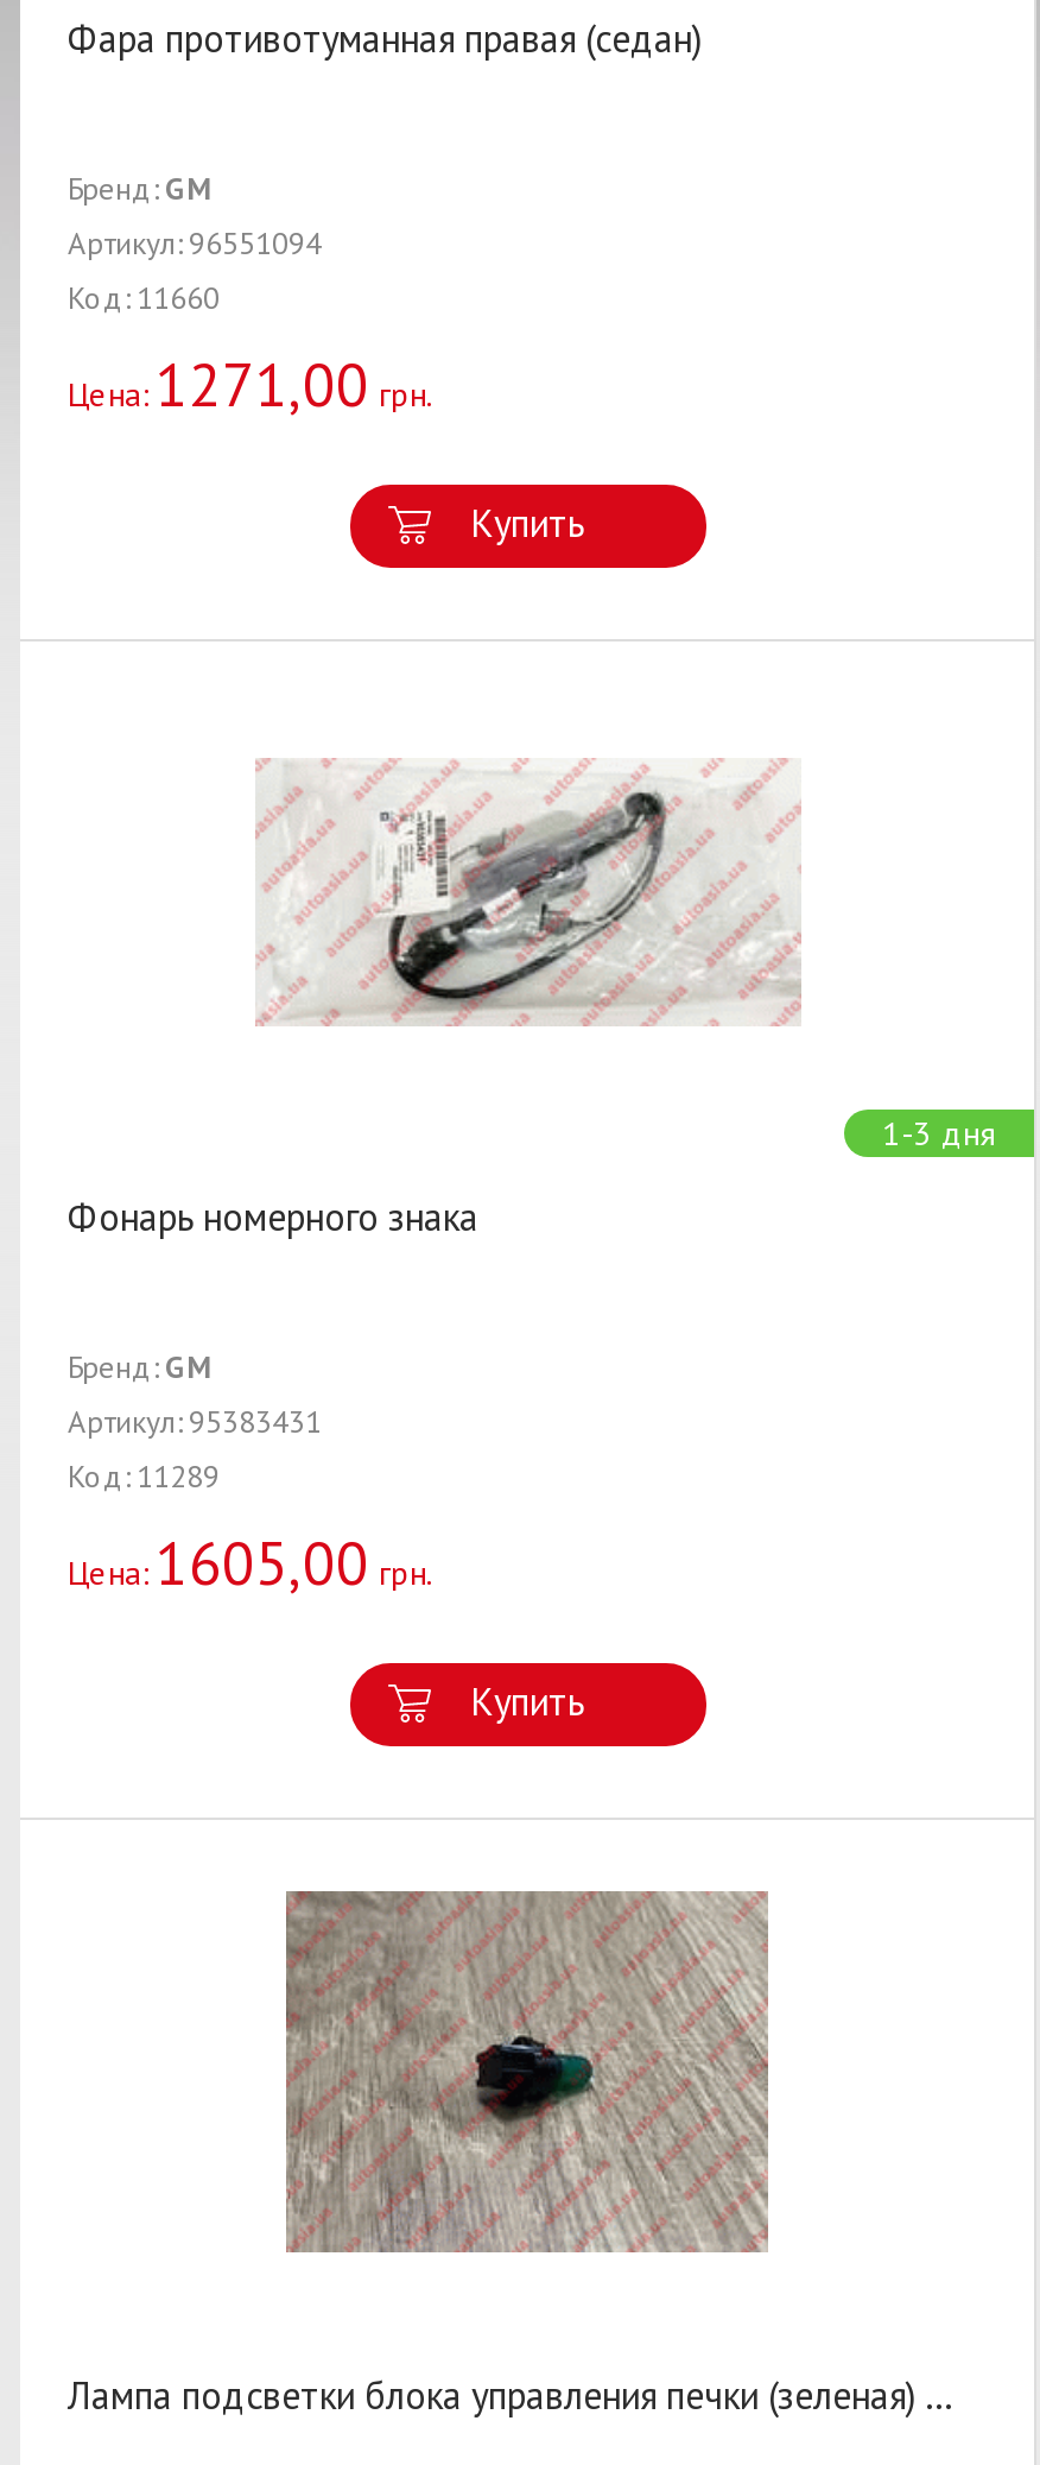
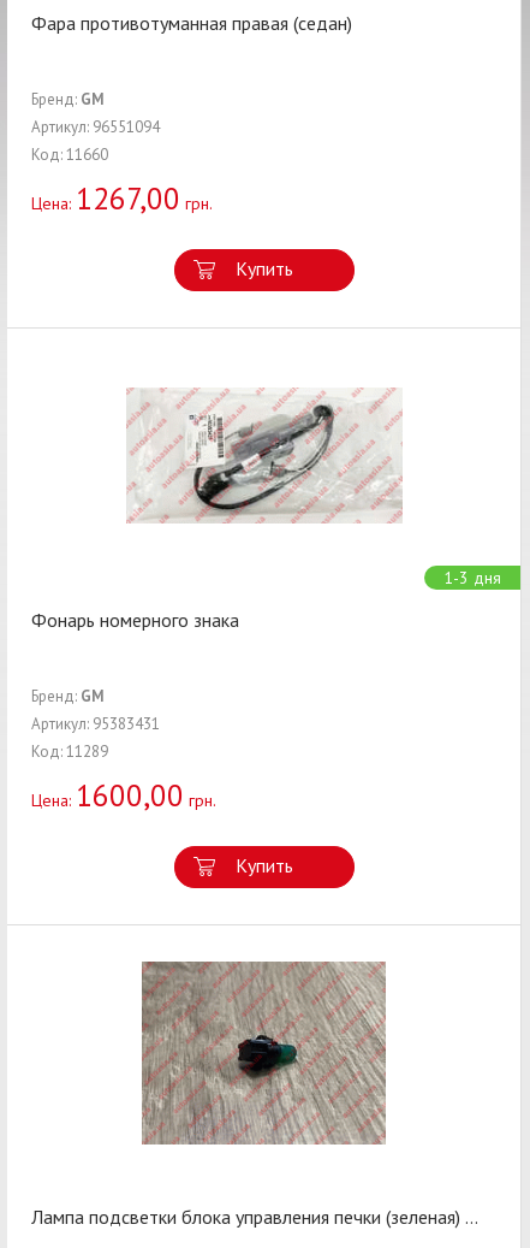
- Цена:1271,00 грн.
+ Цена:1267,00 грн.

- Цена:1605,00 грн.
+ Цена:1600,00 грн.
